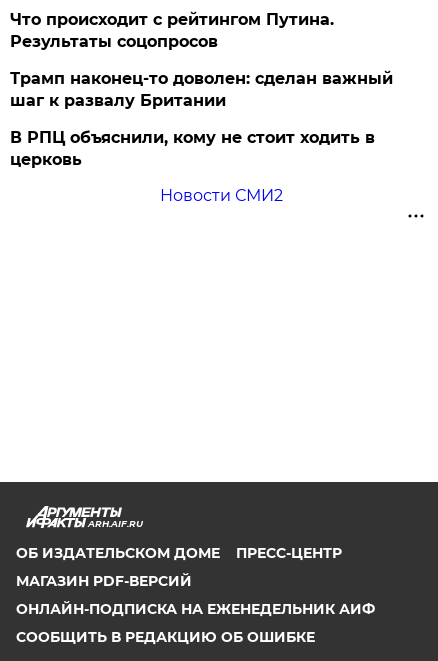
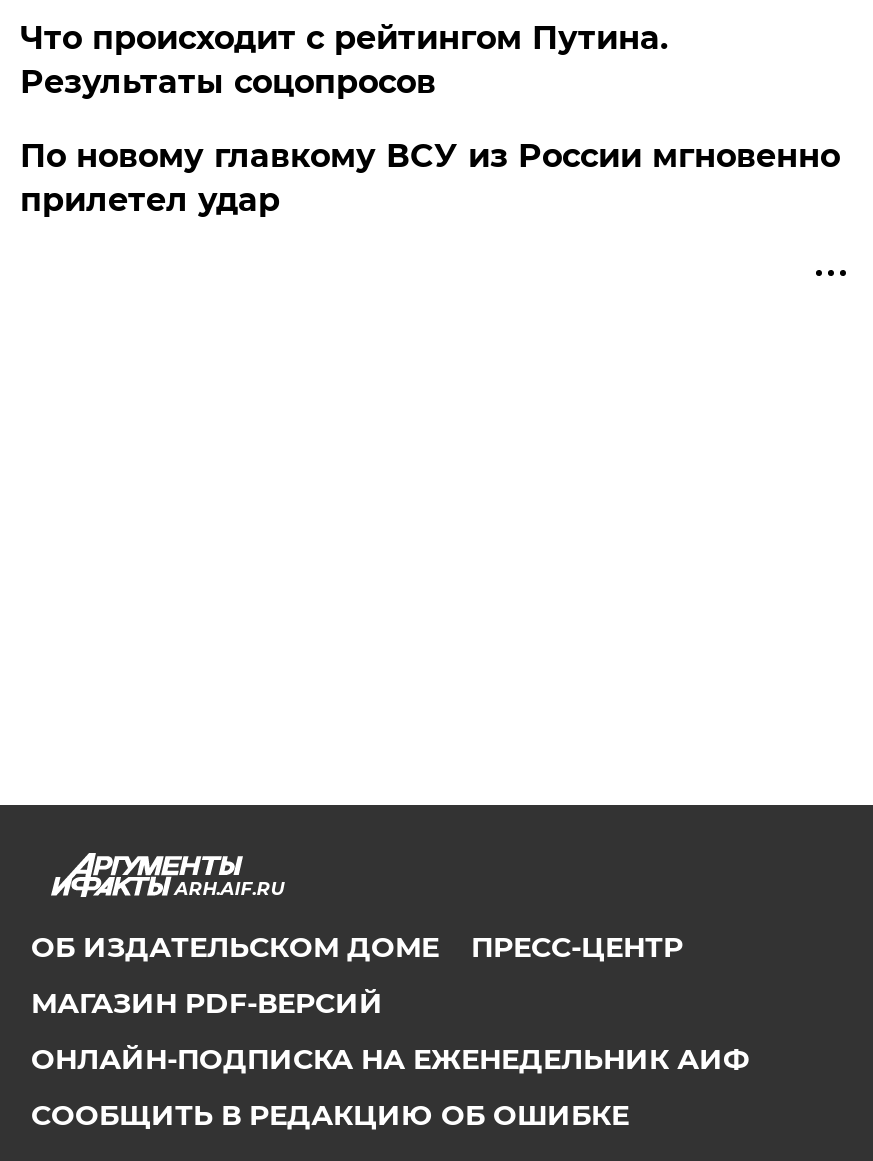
- Трамп наконец-то доволен: сделан важный
- шаг к развалу Британии
- В РПЦ объяснили, кому не стоит ходить в
- церковь
- Новости СМИ2
+ По новому главкому ВСУ из России мгновенно
+ прилетел удар
